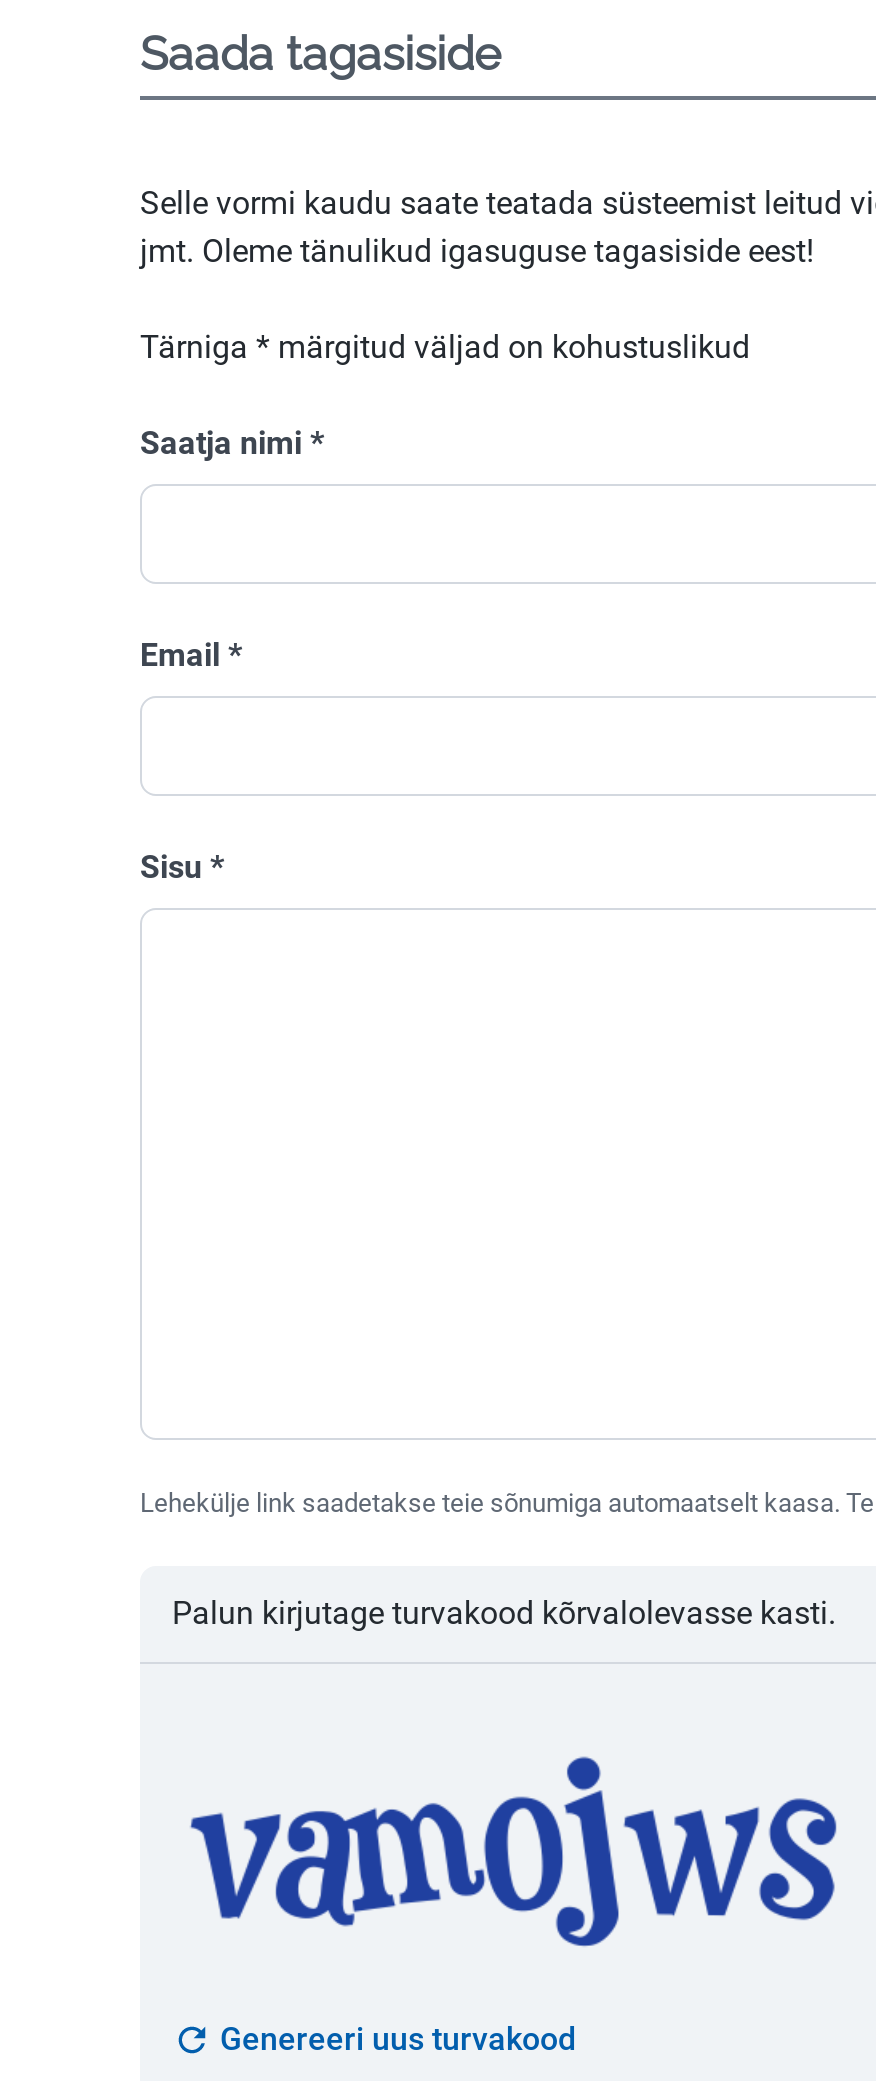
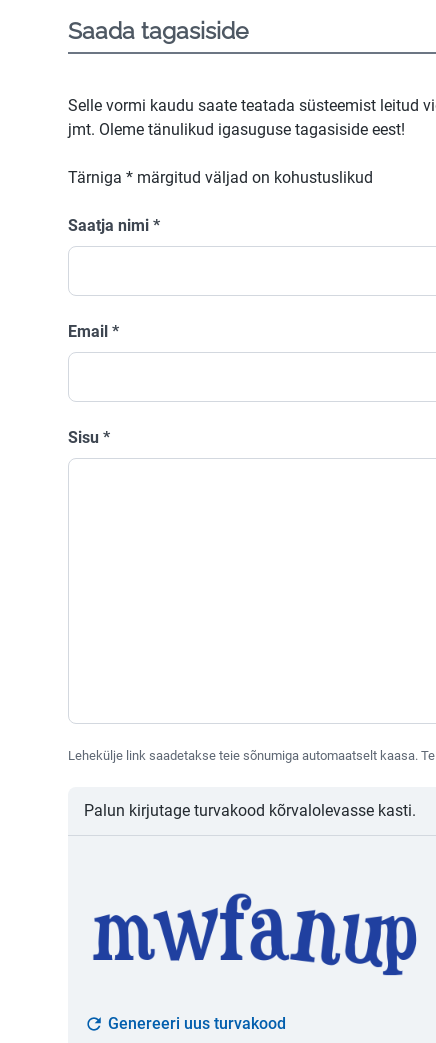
- [image]
+ [image]
